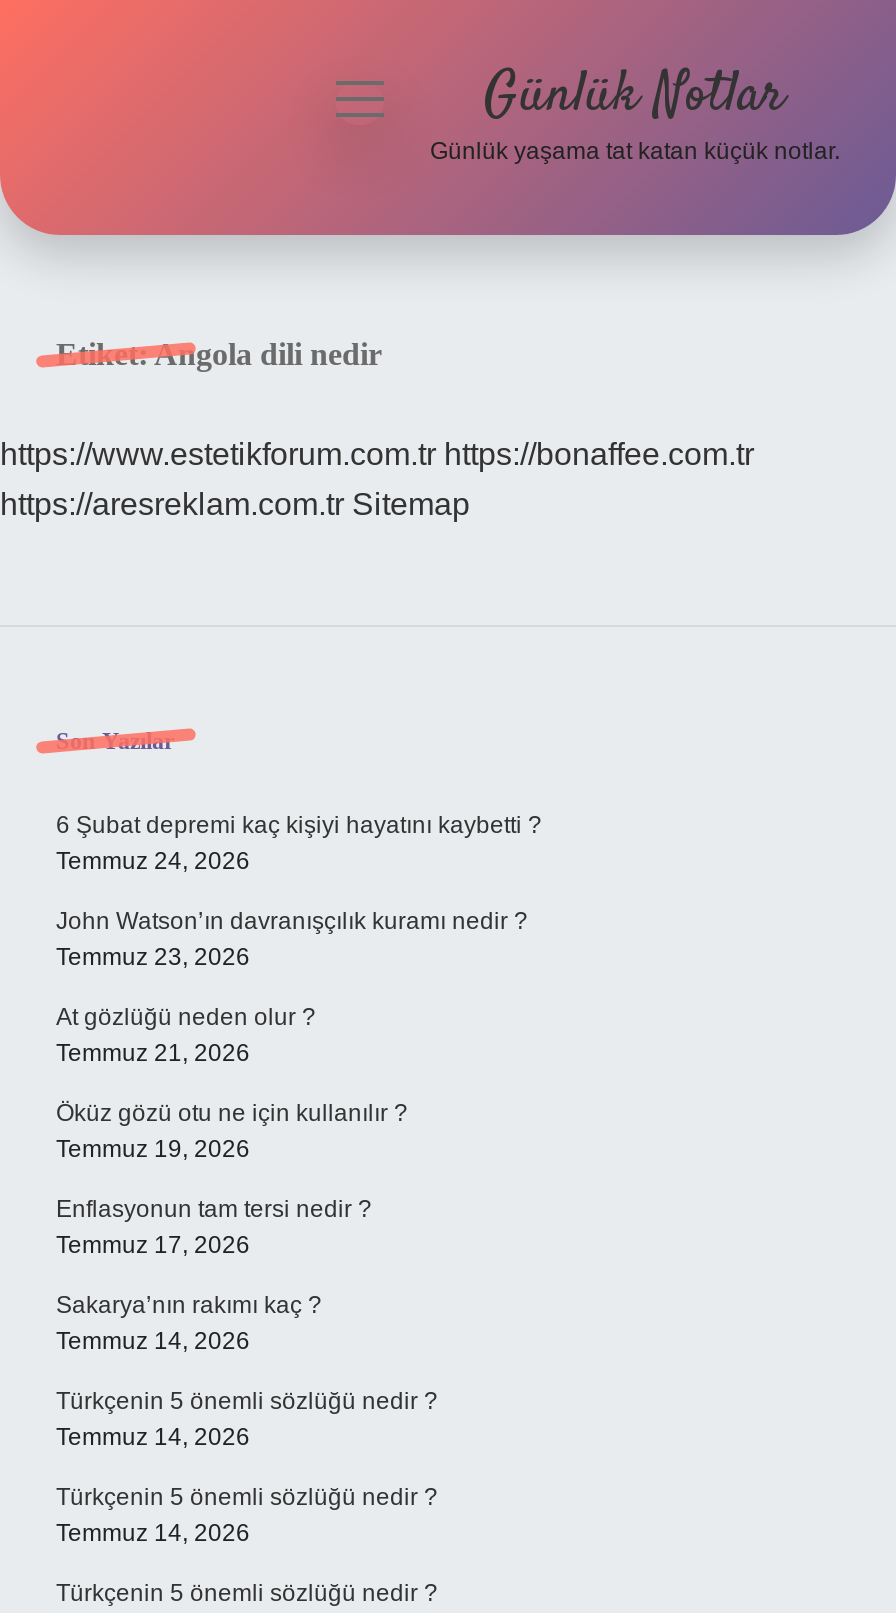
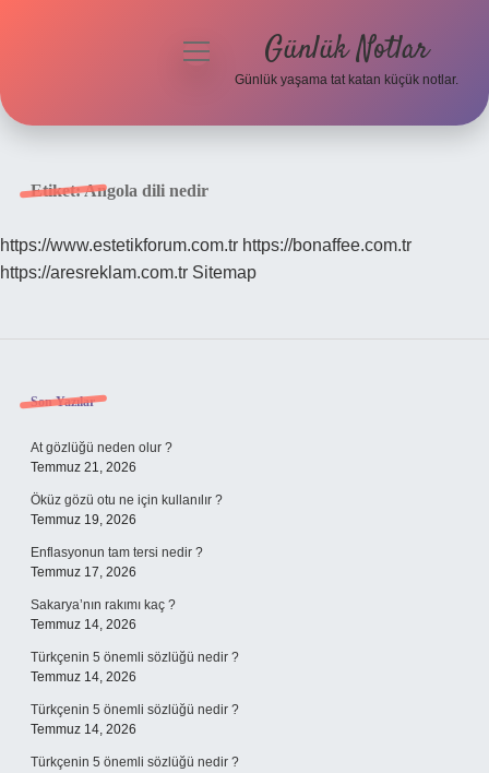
- 6 Şubat depremi kaç kişiyi hayatını kaybetti ?
- Temmuz 24, 2026
- John Watson’ın davranışçılık kuramı nedir ?
- Temmuz 23, 2026
